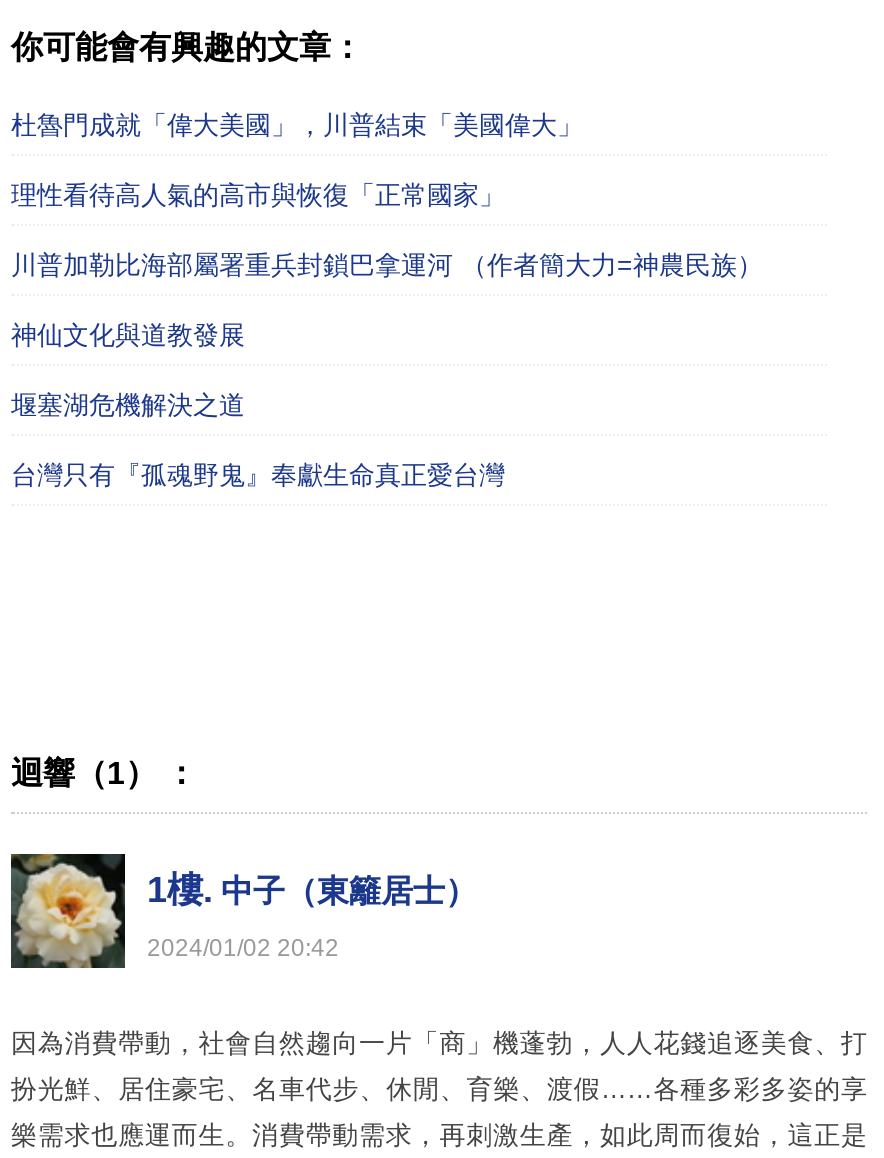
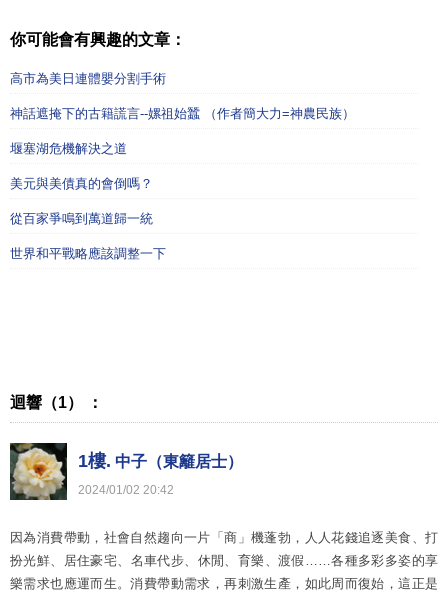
- 杜魯門成就「偉大美國」，川普結束「美國偉大」
- 理性看待高人氣的高市與恢復「正常國家」
- 川普加勒比海部屬署重兵封鎖巴拿運河 （作者簡大力=神農民族）
- 神仙文化與道教發展
+ 高市為美日連體嬰分割手術
+ 神話遮掩下的古籍謊言--嫘祖始蠶 （作者簡大力=神農民族）

moved up: 堰塞湖危機解決之道

- 台灣只有『孤魂野鬼』奉獻生命真正愛台灣
+ 美元與美債真的會倒嗎？
+ 從百家爭鳴到萬道歸一統
+ 世界和平戰略應該調整一下
